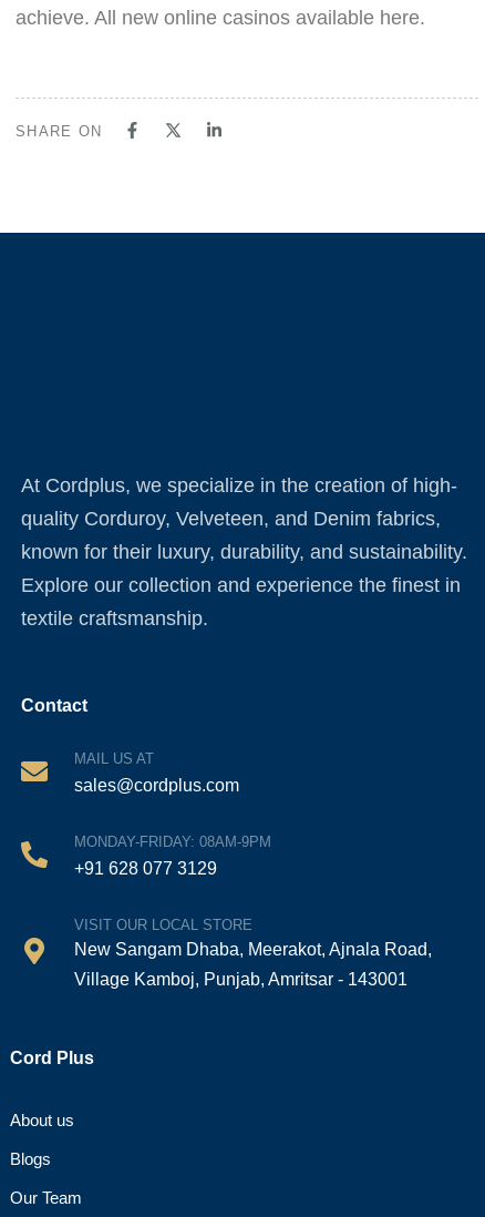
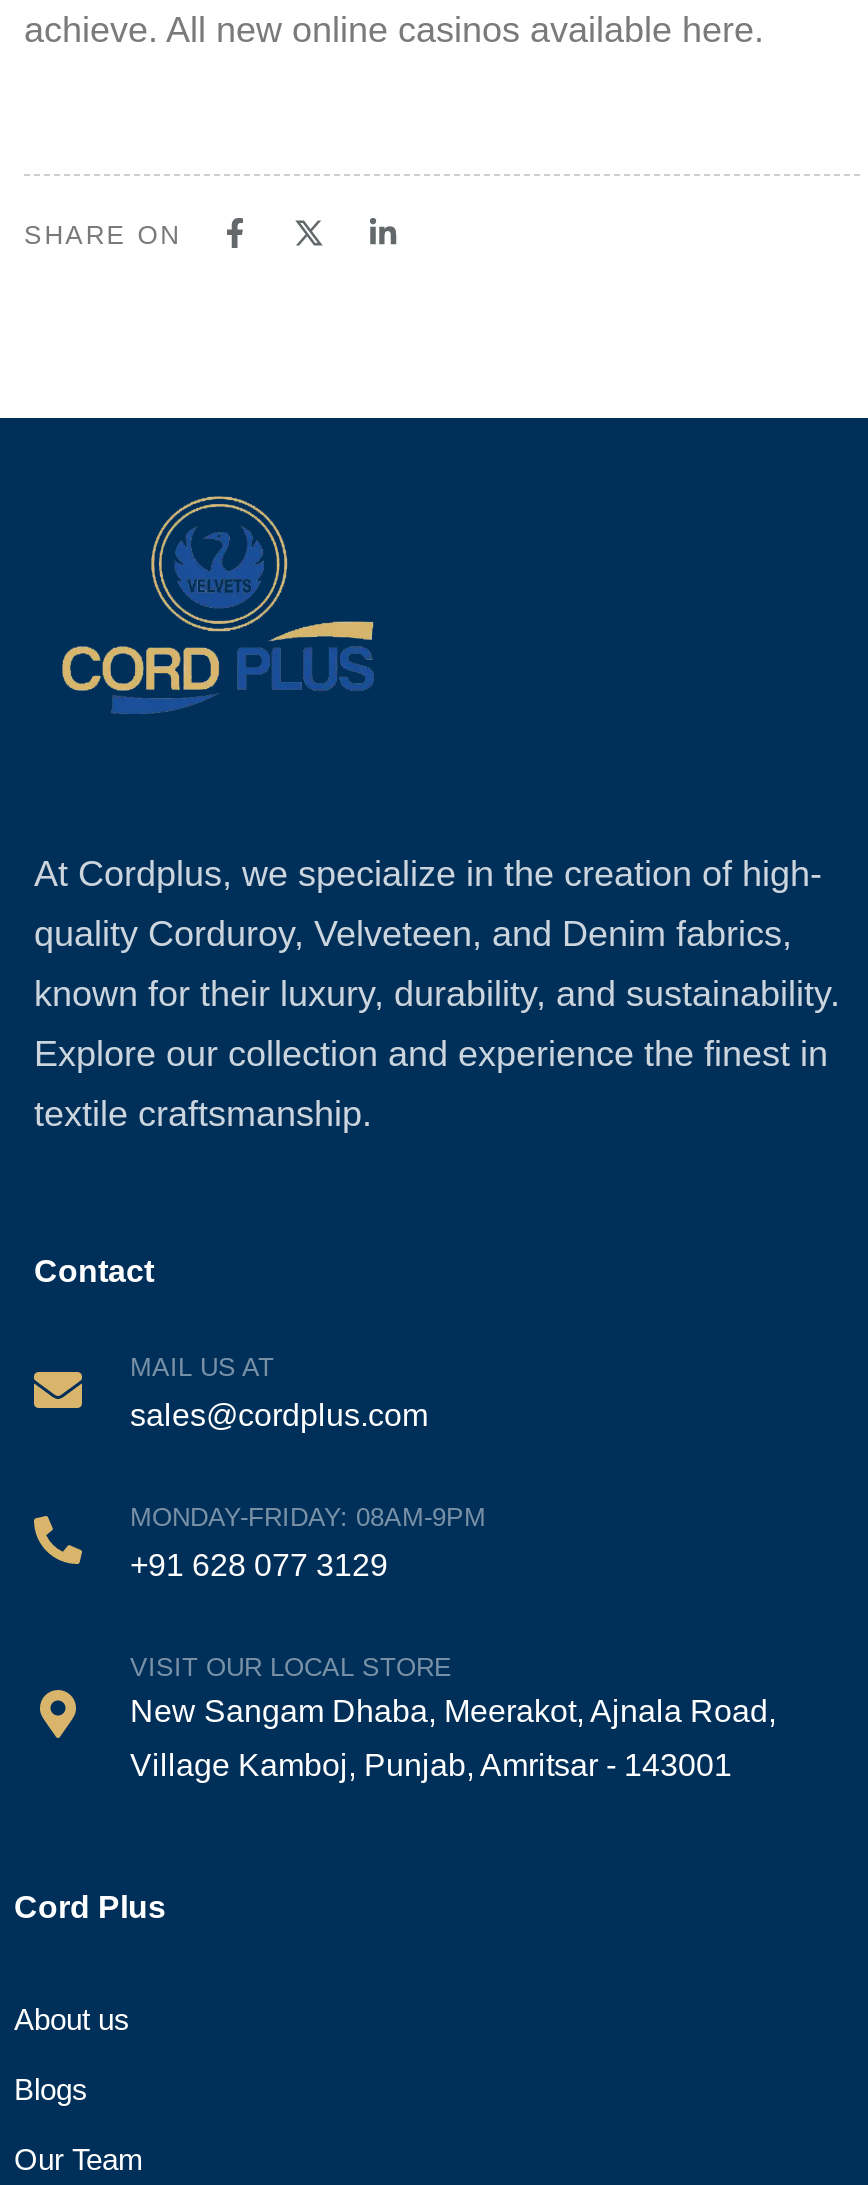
+ [image]
